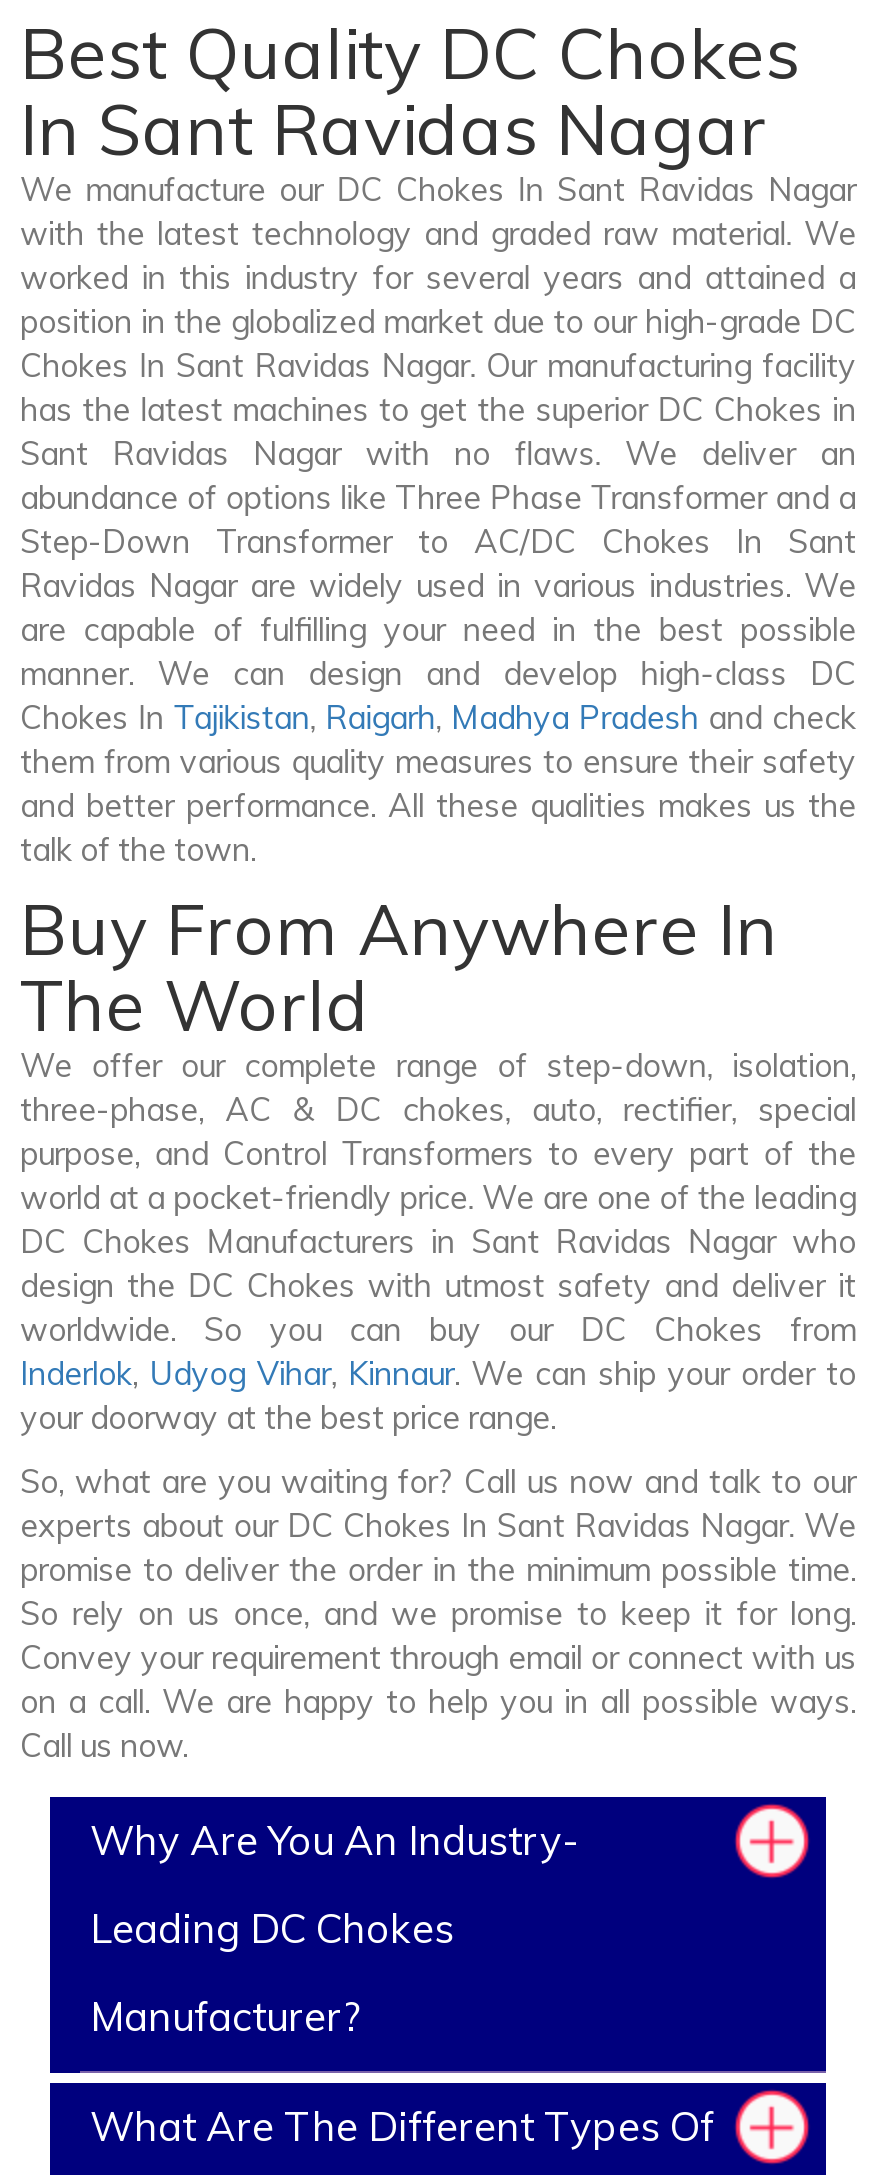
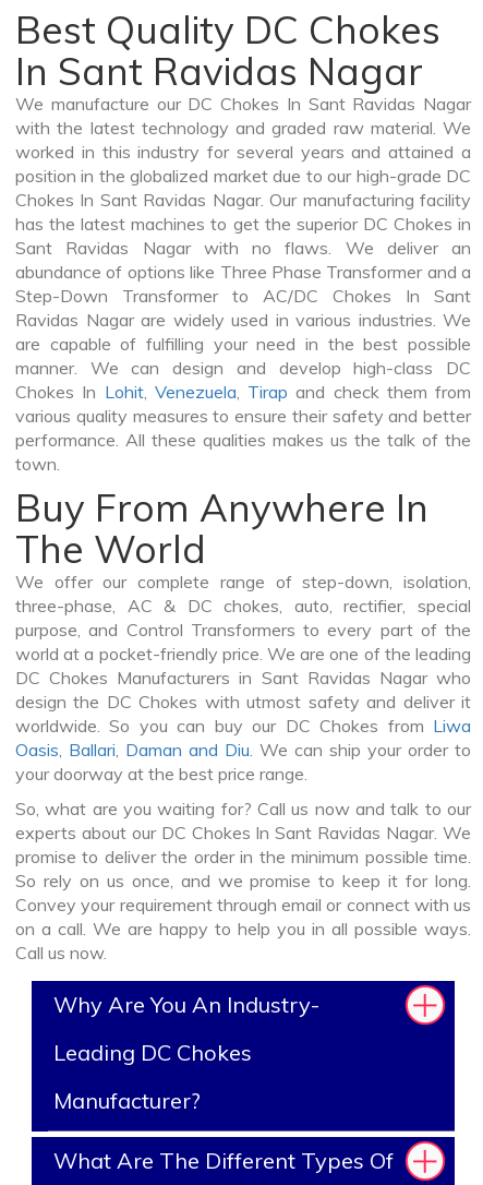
- Chokes In Tajikistan, Raigarh, Madhya Pradesh and check
- them from various quality measures to ensure their safety
- and better performance. All these qualities makes us the
- talk of the town.
+ Chokes In Lohit, Venezuela, Tirap and check them from
+ various quality measures to ensure their safety and better
+ performance. All these qualities makes us the talk of the
+ town.

- worldwide. So you can buy our DC Chokes from
- Inderlok, Udyog Vihar, Kinnaur. We can ship your order to
+ worldwide. So you can buy our DC Chokes from Liwa
+ Oasis, Ballari, Daman and Diu. We can ship your order to
